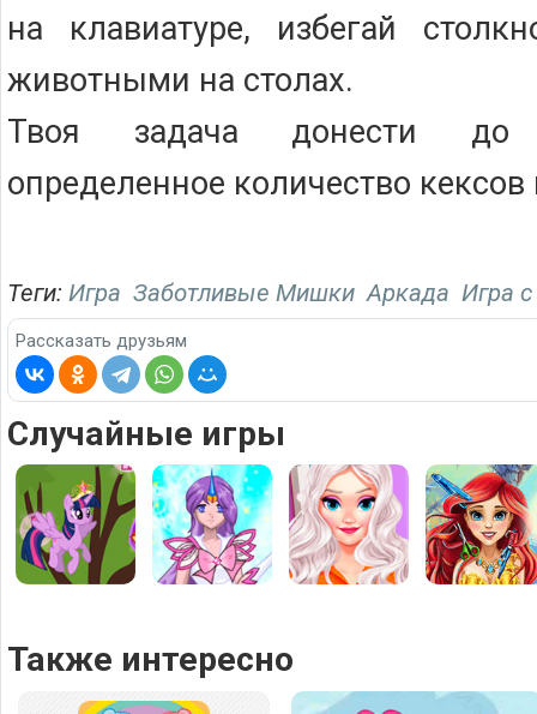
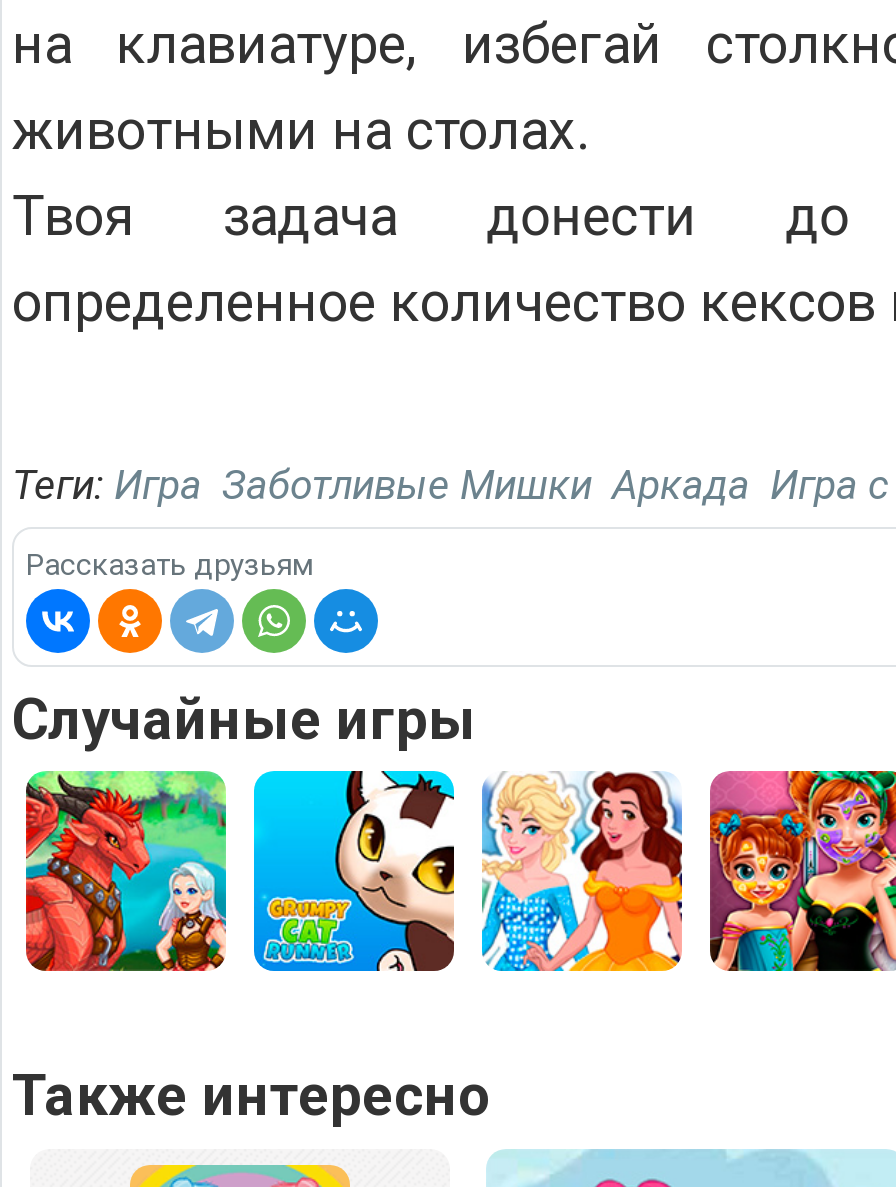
- [image]
+ [image]

- [image]
+ [image]

- [image]
+ [image]

- [image]
+ [image]
